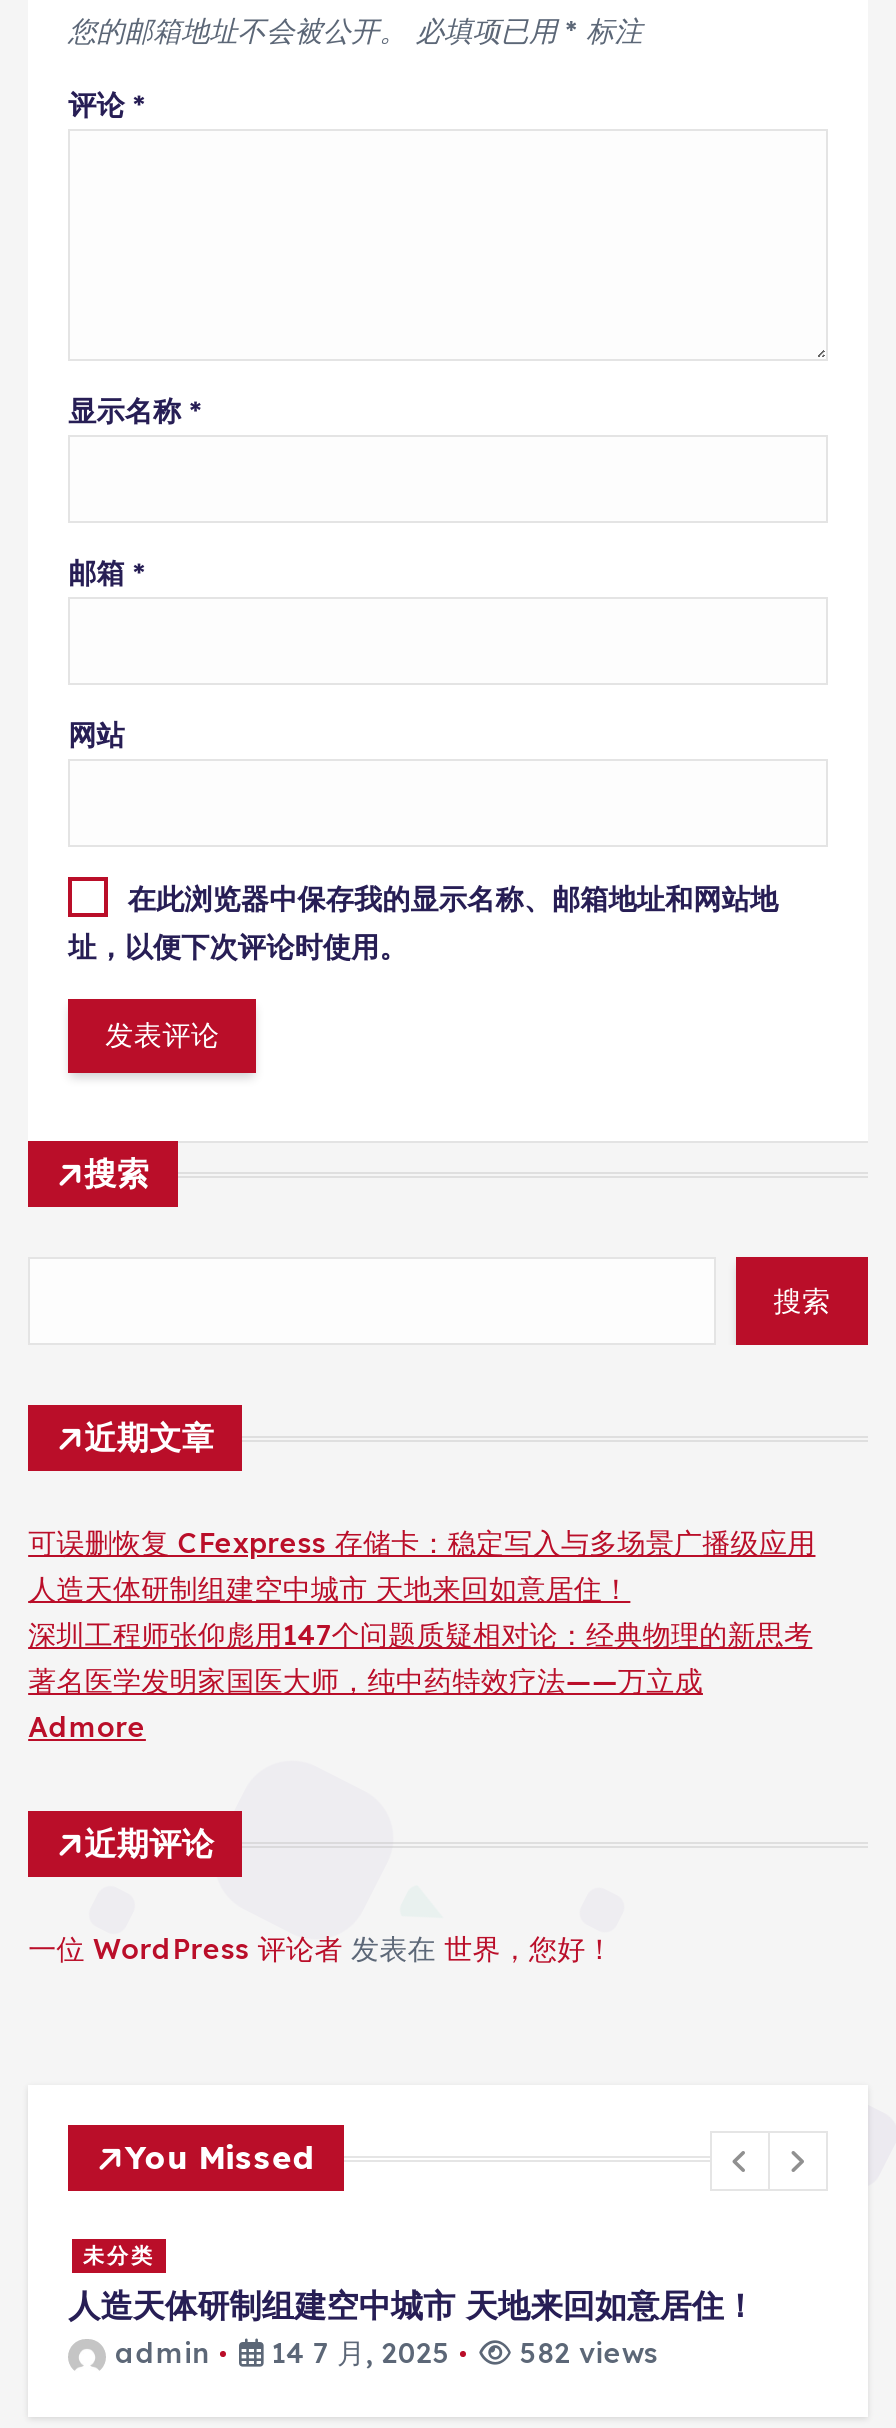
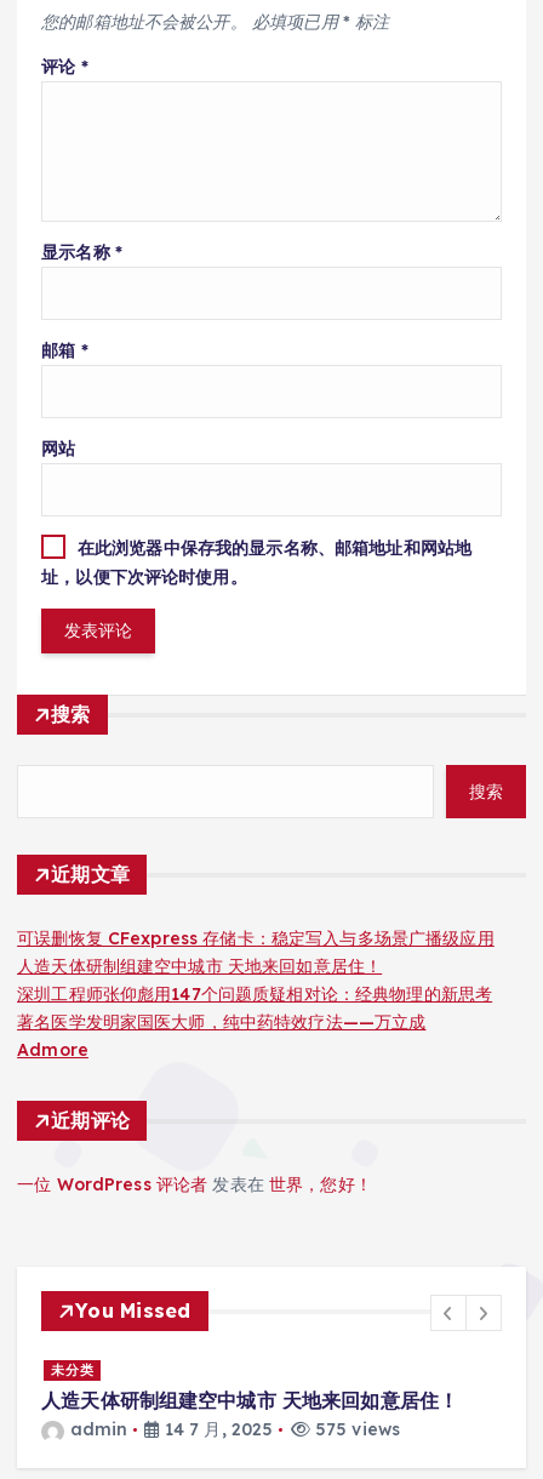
- admin 14 7 月, 2025 582 views
+ admin 14 7 月, 2025 575 views
